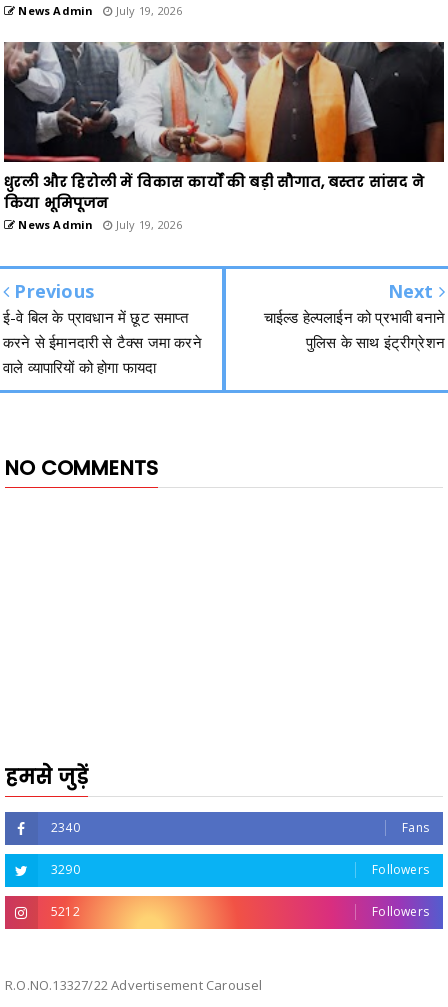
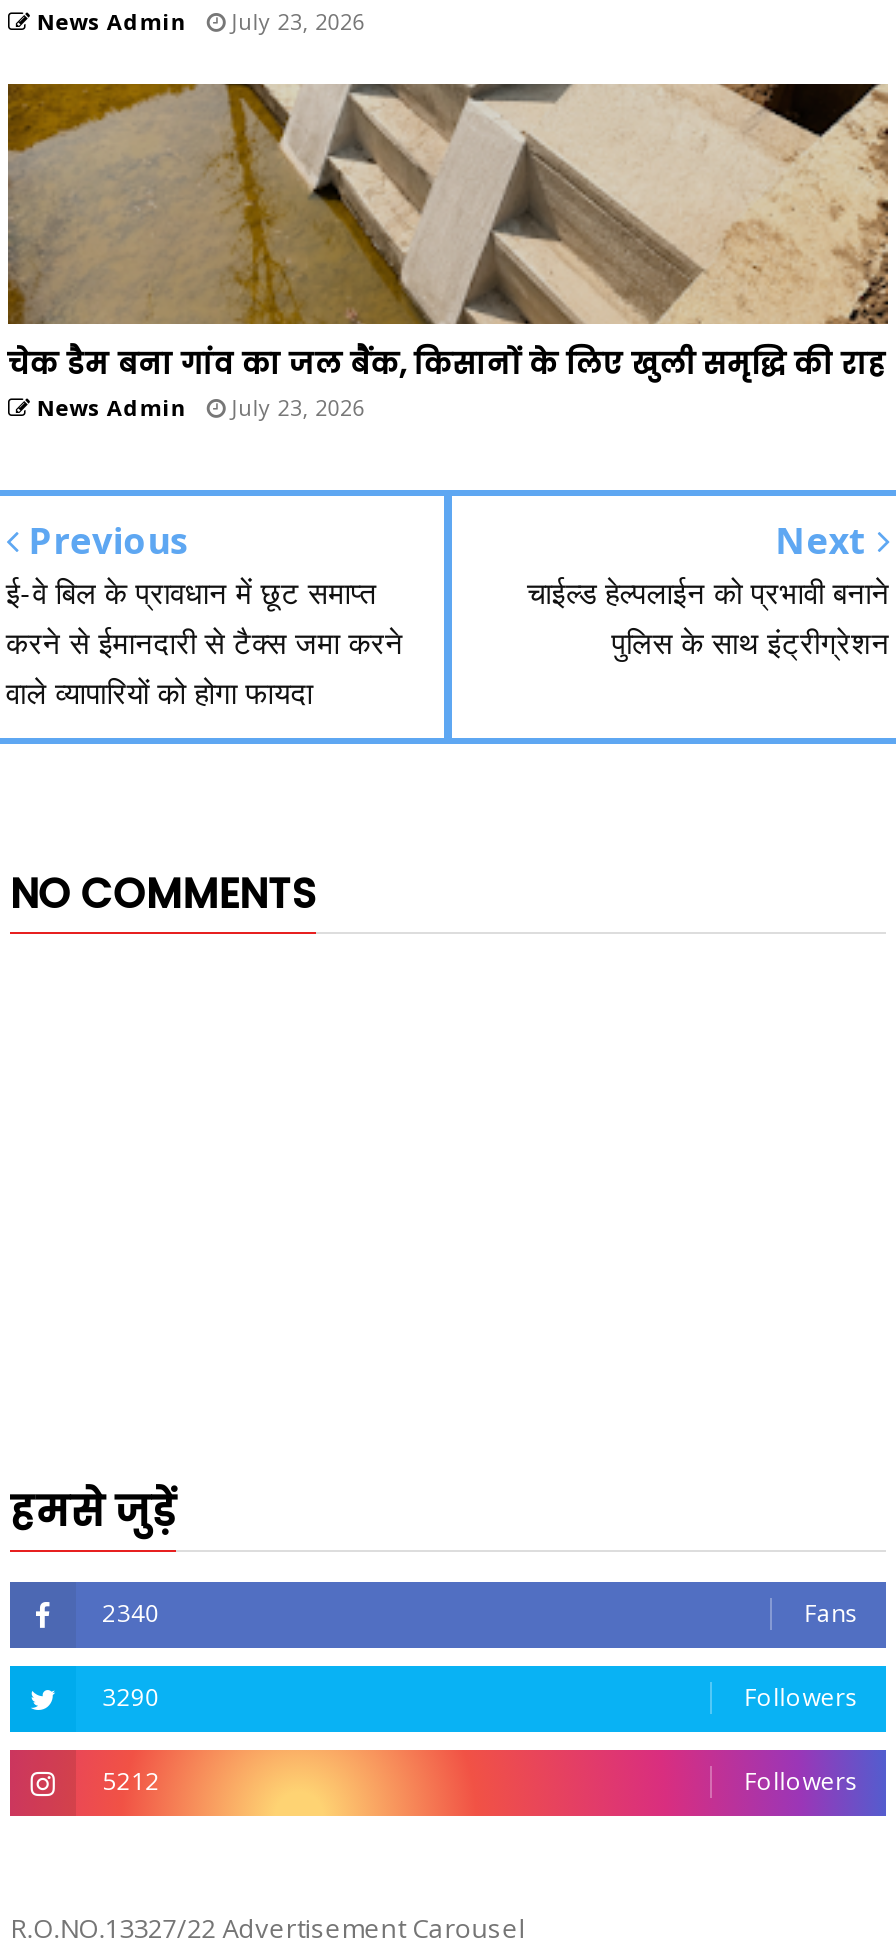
- News Admin July 19, 2026
+ News Admin July 23, 2026

- [image]
- धुरली और हिरोली में विकास कार्यों की बड़ी सौगात, बस्तर सांसद ने
- किया भूमिपूजन
+ [image]
+ चेक डैम बना गांव का जल बैंक, किसानों के लिए खुली समृद्धि की राह

- News Admin July 19, 2026
+ News Admin July 23, 2026
